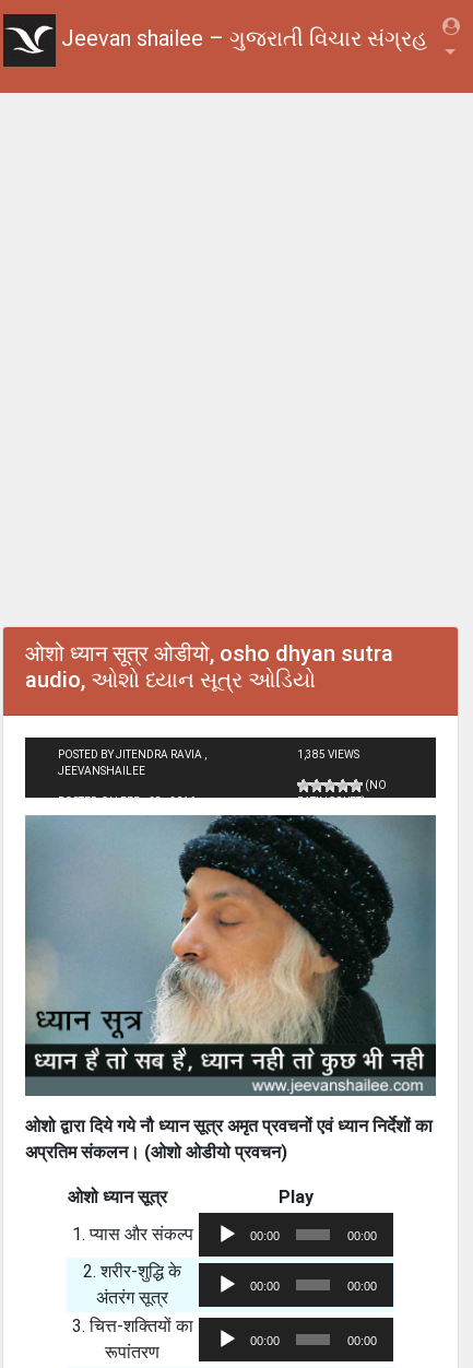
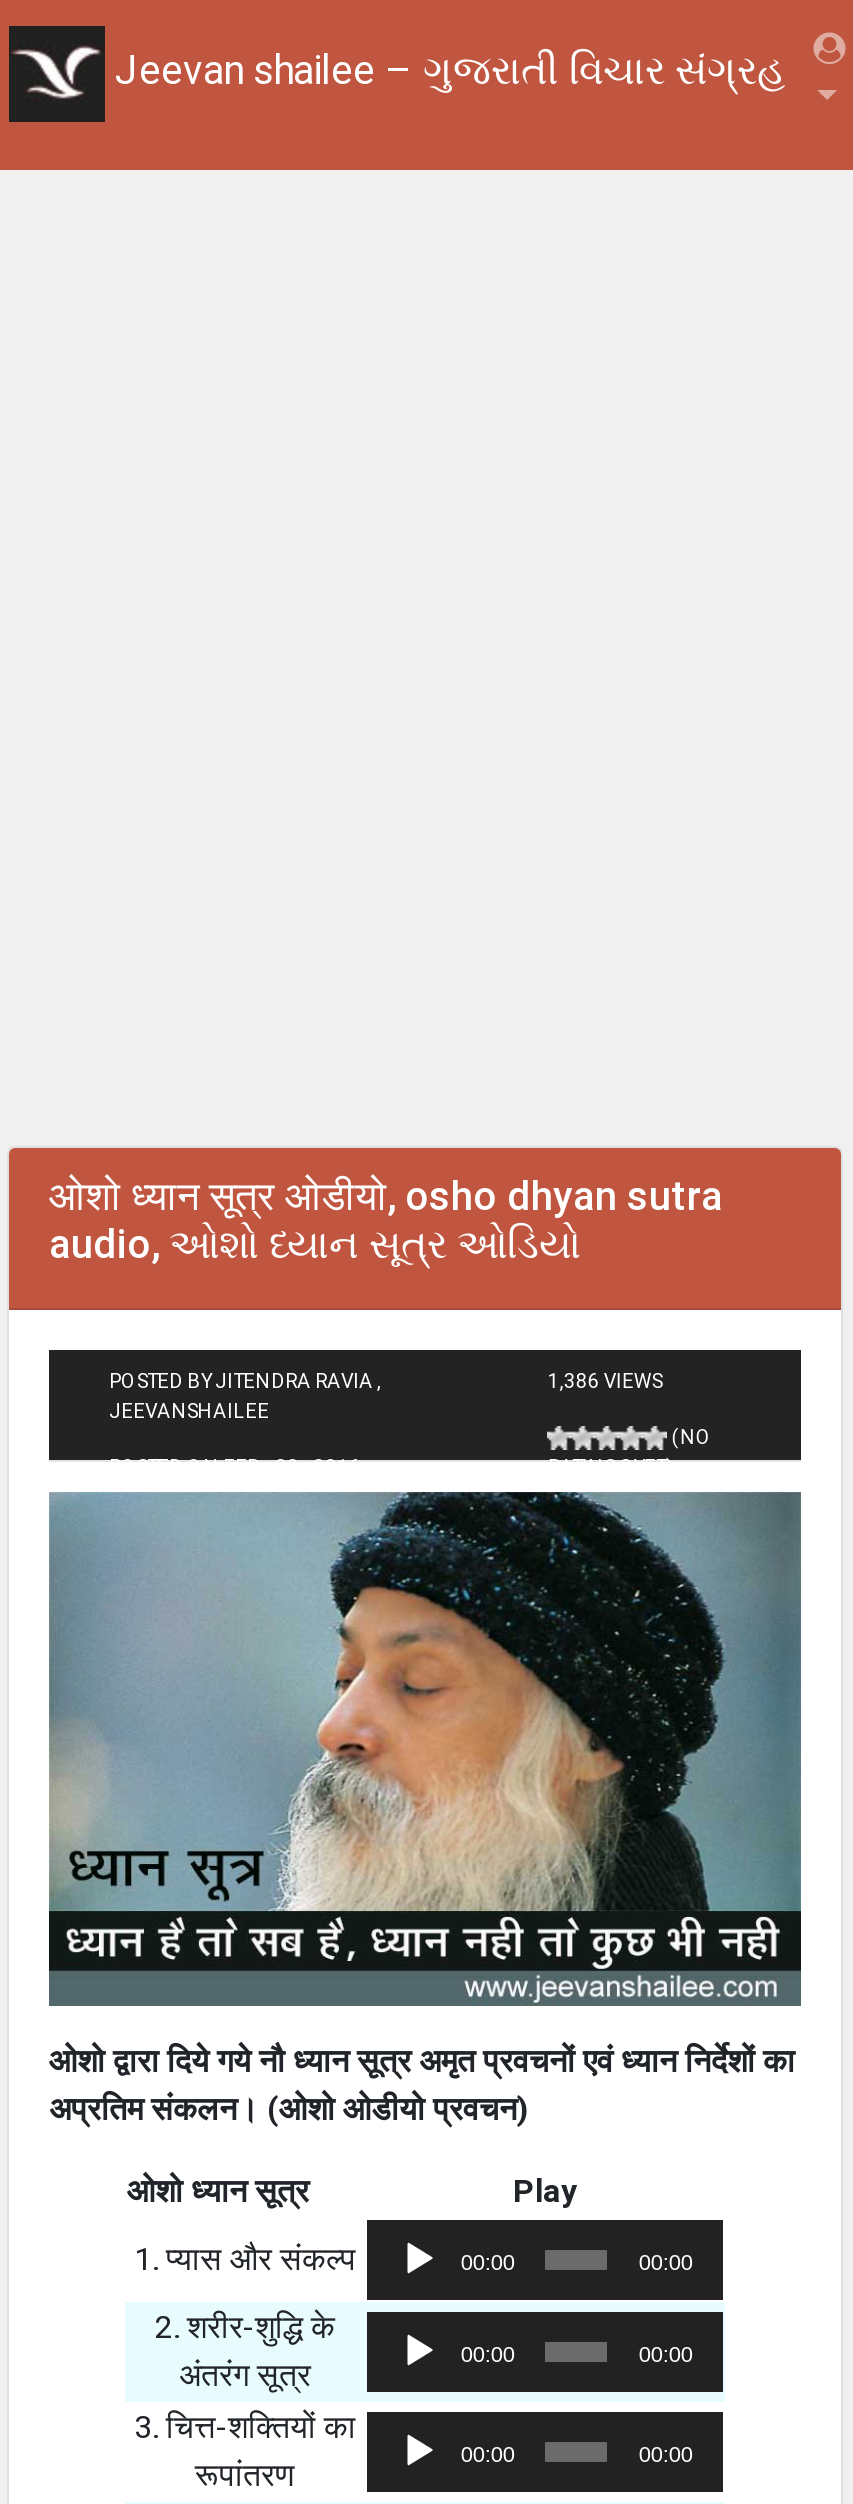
- 1,385 VIEWS
+ 1,386 VIEWS
